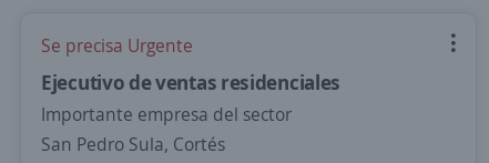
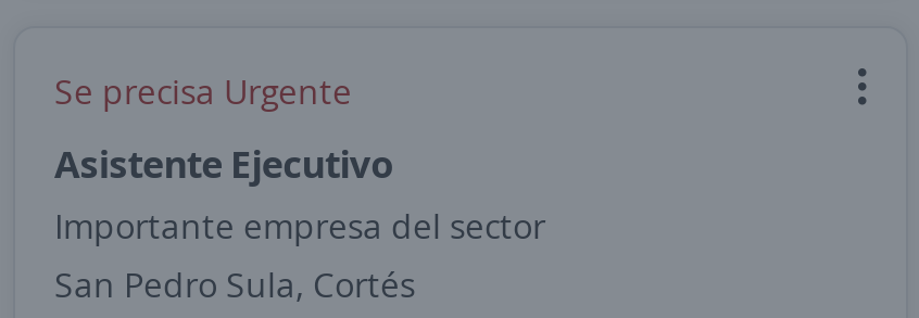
- Ejecutivo de ventas residenciales
+ Asistente Ejecutivo
